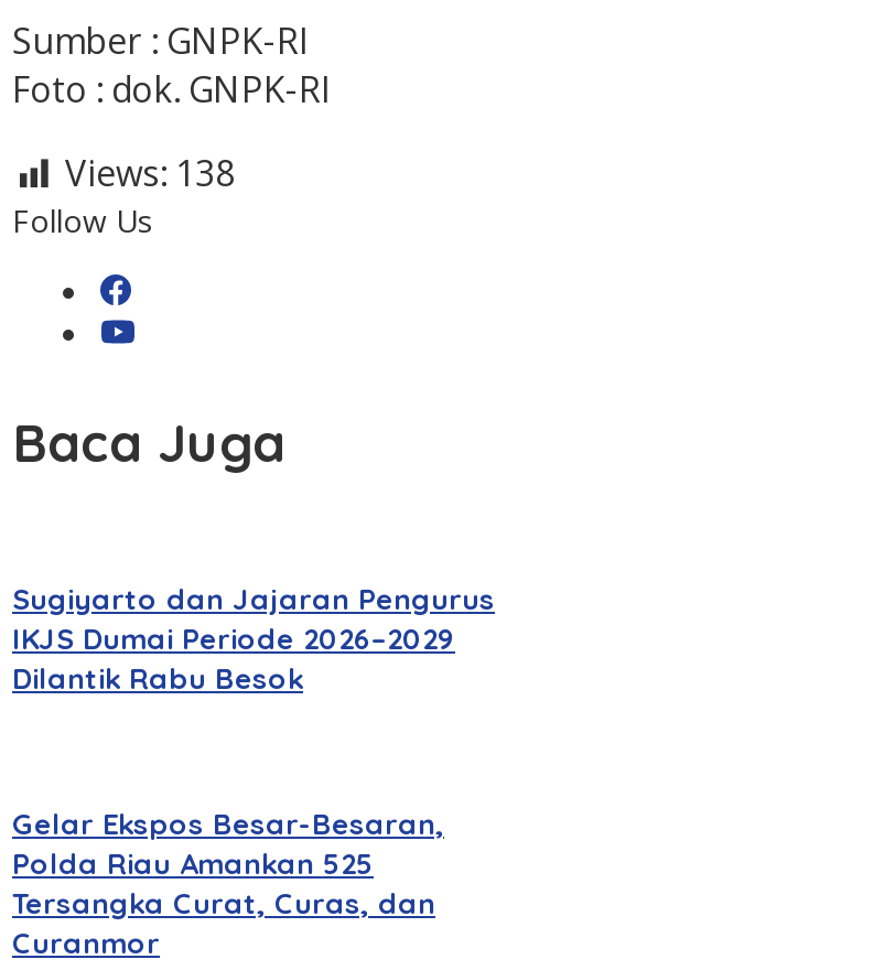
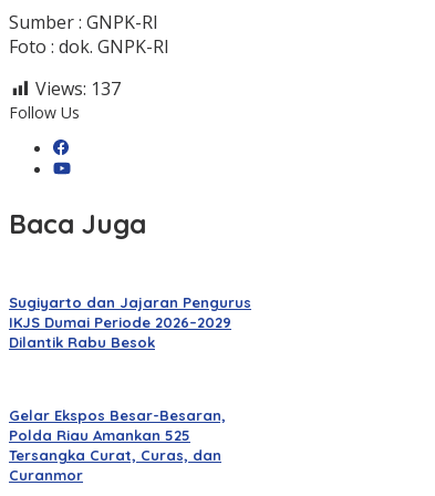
- Views: 138
+ Views: 137
